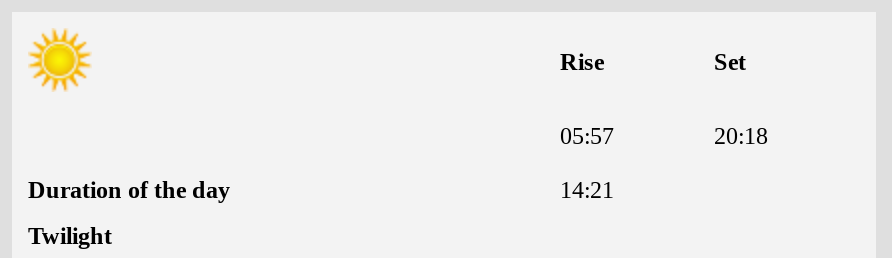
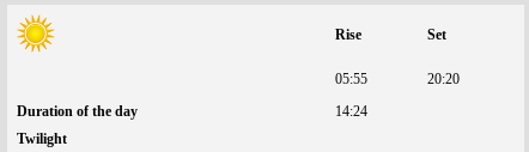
- 05:57
+ 05:55

- 20:18
+ 20:20

- 14:21
+ 14:24
